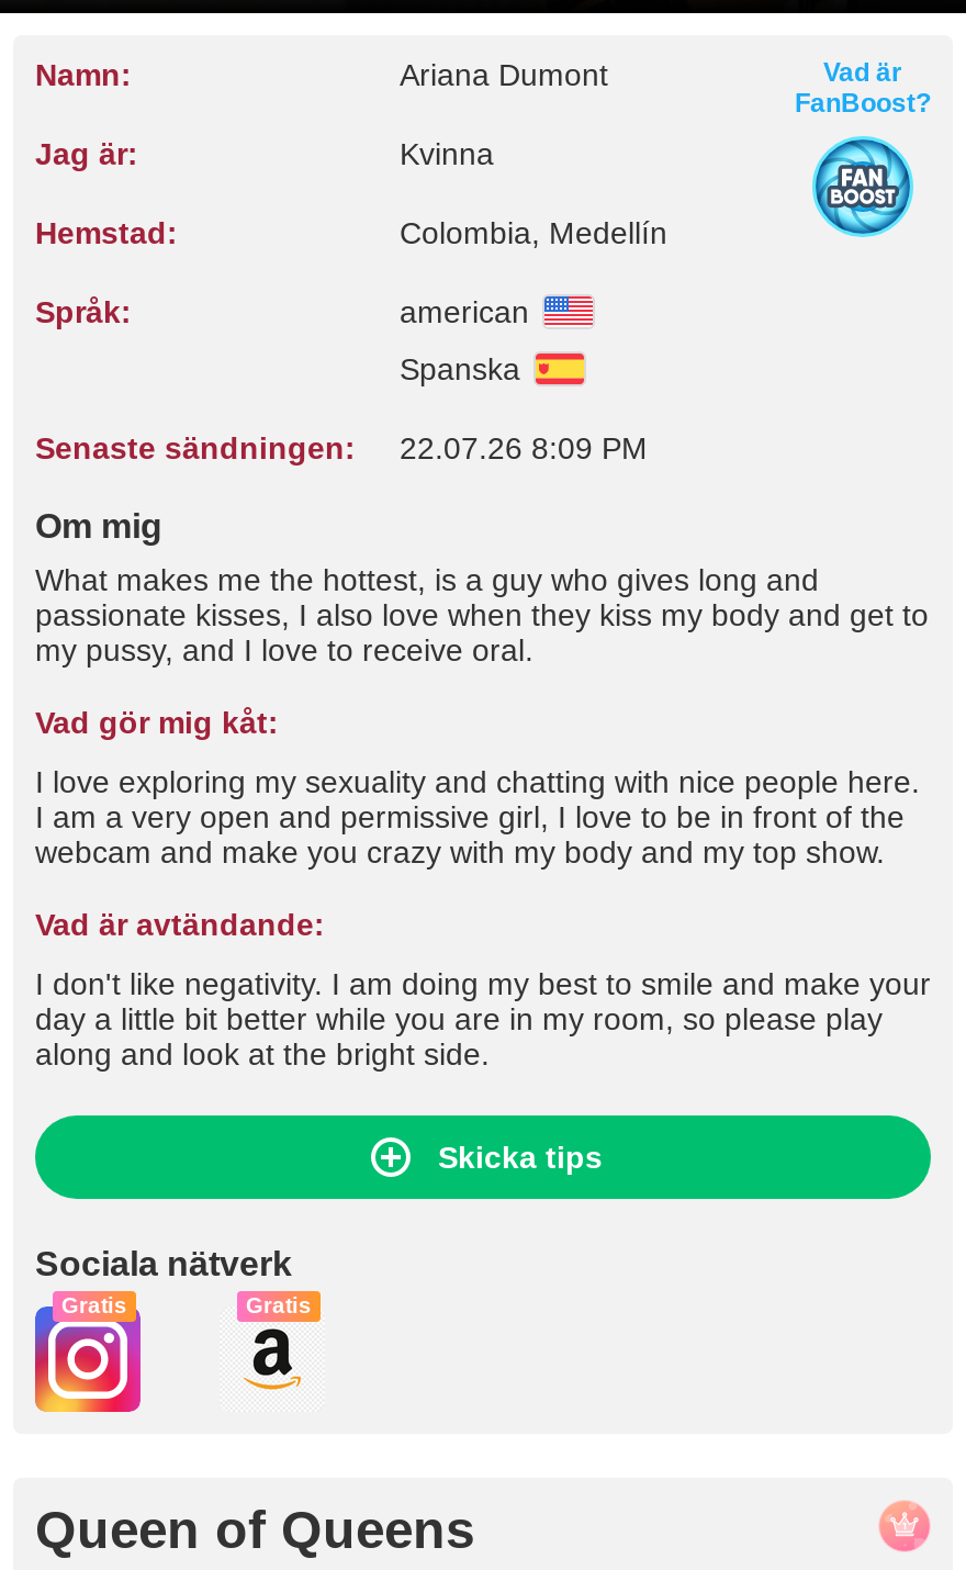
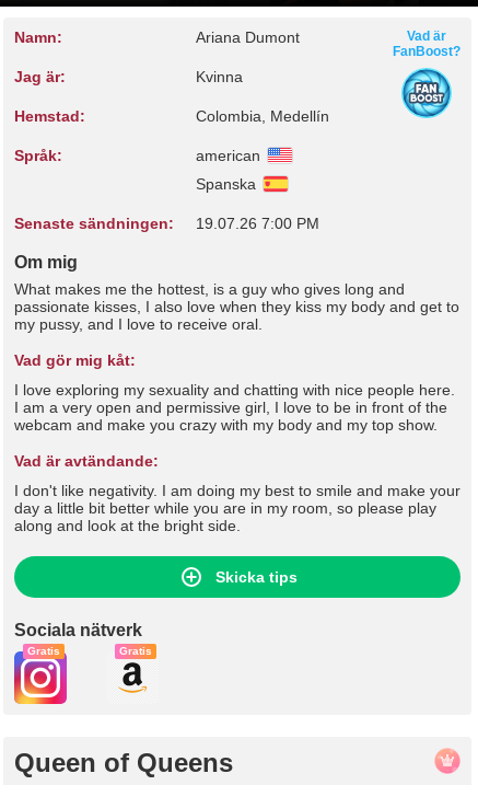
- Senaste sändningen: 22.07.26 8:09 PM
+ Senaste sändningen: 19.07.26 7:00 PM
